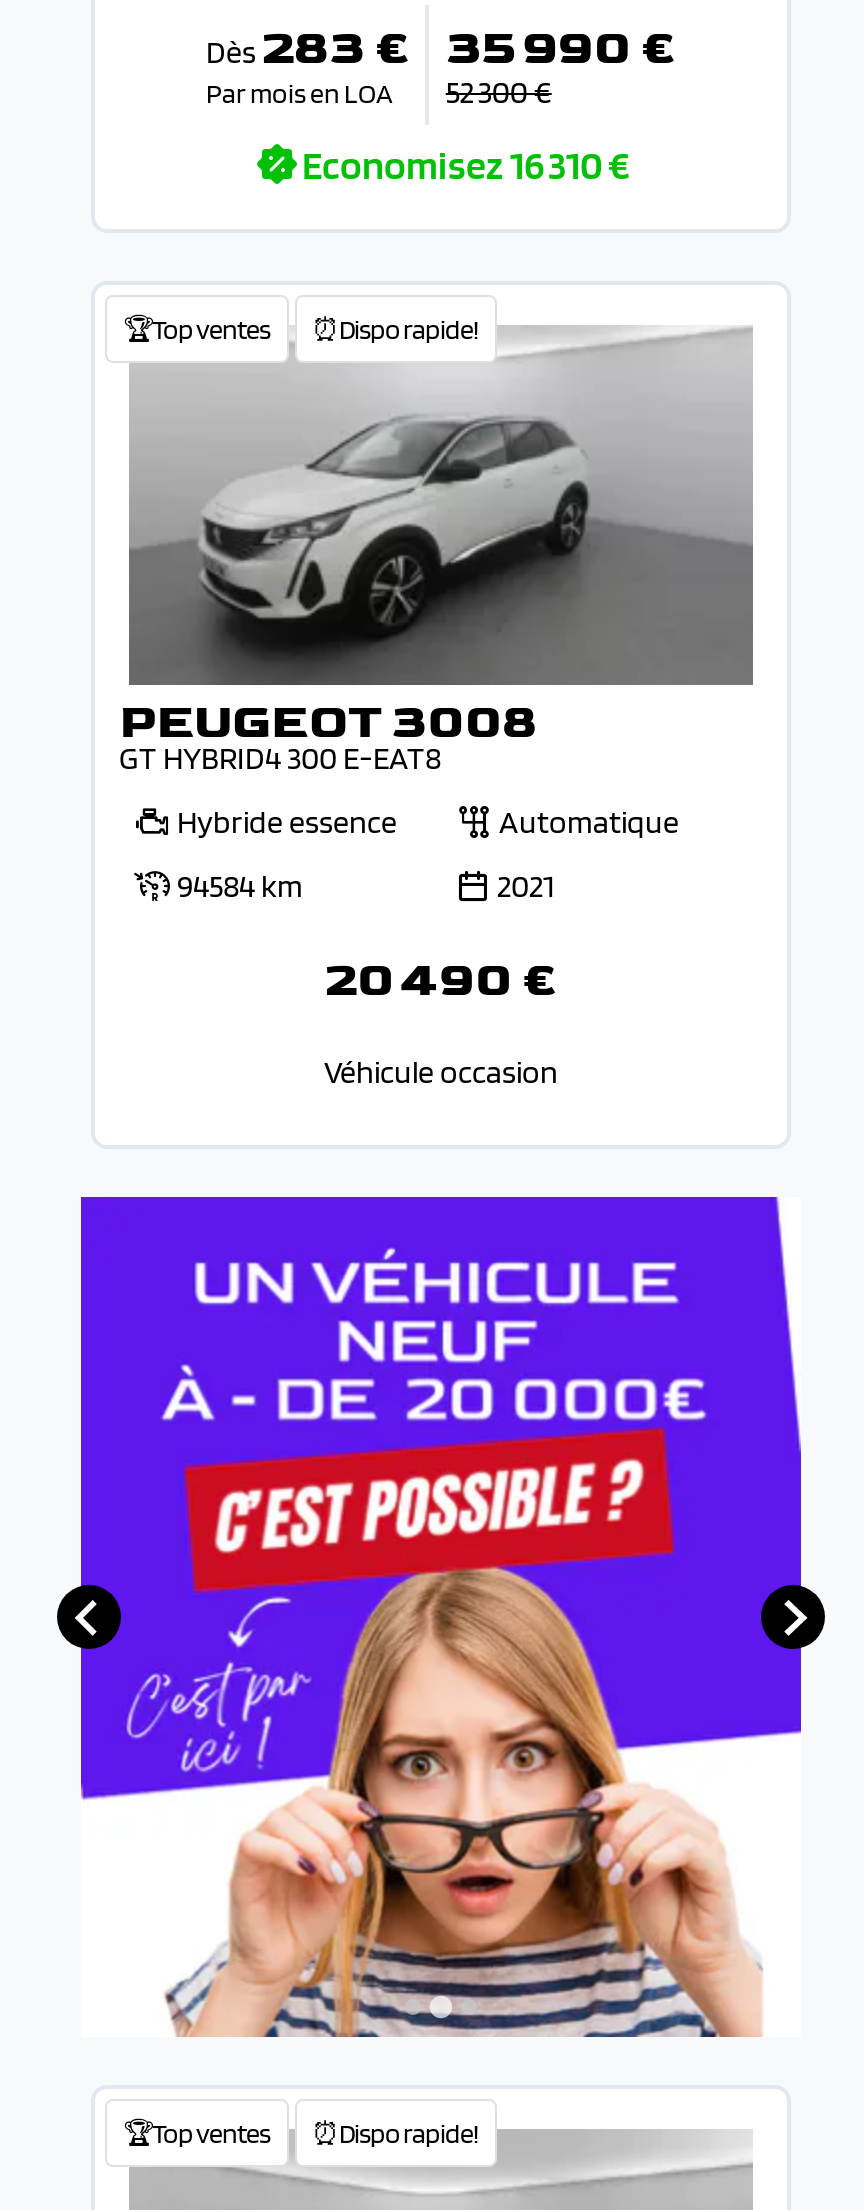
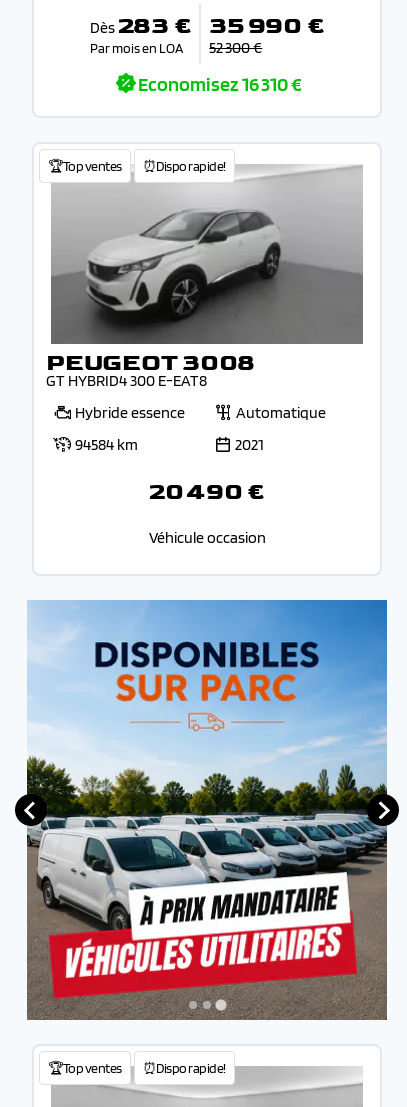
- [image]
+ [image]
